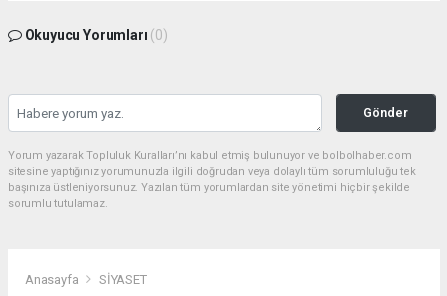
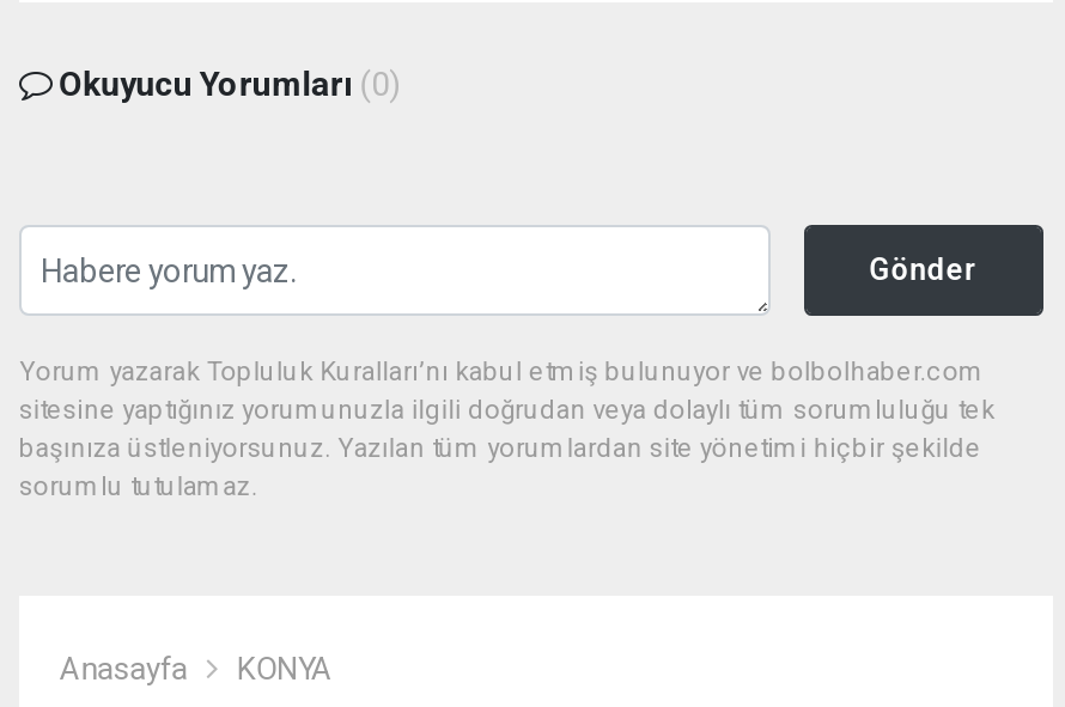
- SİYASET
+ KONYA
